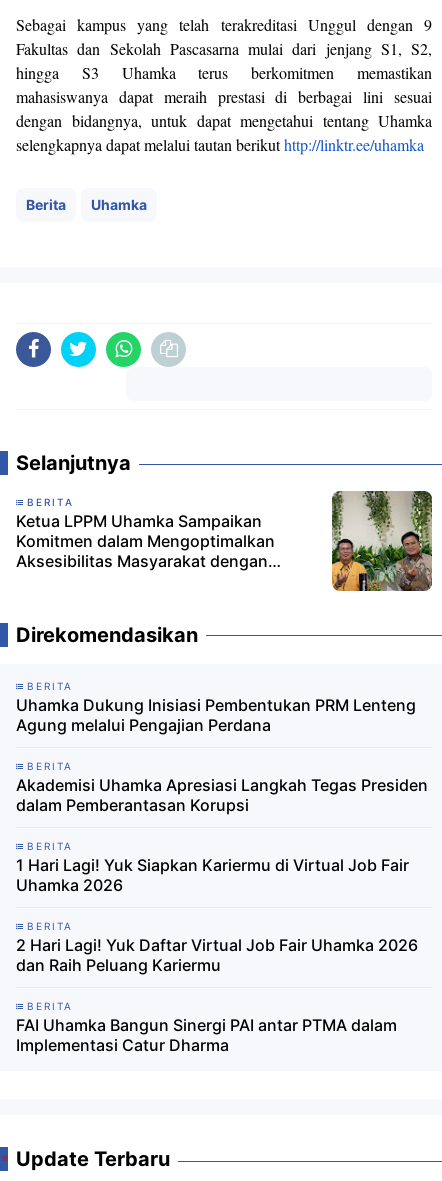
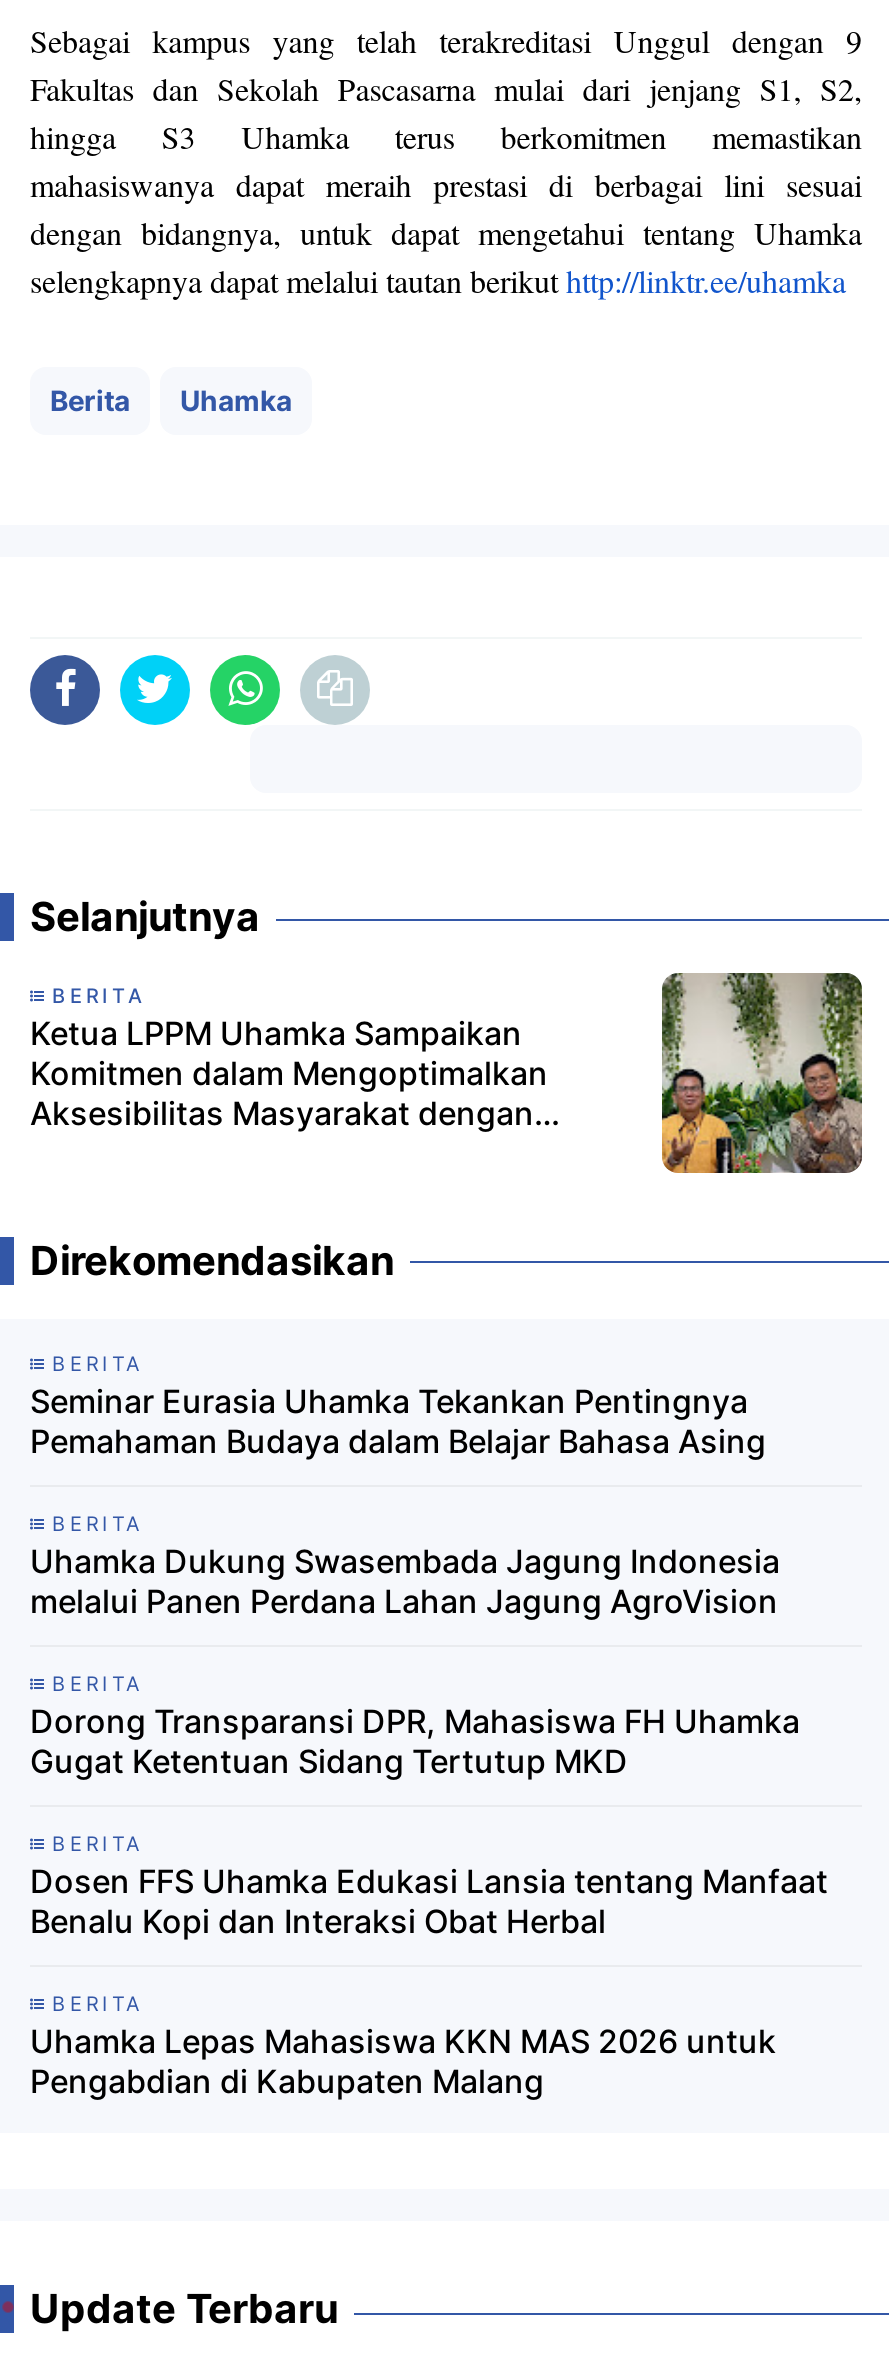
- Uhamka Dukung Inisiasi Pembentukan PRM Lenteng
- Agung melalui Pengajian Perdana
+ Seminar Eurasia Uhamka Tekankan Pentingnya
+ Pemahaman Budaya dalam Belajar Bahasa Asing

- Akademisi Uhamka Apresiasi Langkah Tegas Presiden
- dalam Pemberantasan Korupsi
+ Uhamka Dukung Swasembada Jagung Indonesia
+ melalui Panen Perdana Lahan Jagung AgroVision

- 1 Hari Lagi! Yuk Siapkan Kariermu di Virtual Job Fair
- Uhamka 2026
+ Dorong Transparansi DPR, Mahasiswa FH Uhamka
+ Gugat Ketentuan Sidang Tertutup MKD

- 2 Hari Lagi! Yuk Daftar Virtual Job Fair Uhamka 2026
- dan Raih Peluang Kariermu
+ Dosen FFS Uhamka Edukasi Lansia tentang Manfaat
+ Benalu Kopi dan Interaksi Obat Herbal

- FAI Uhamka Bangun Sinergi PAI antar PTMA dalam
- Implementasi Catur Dharma
+ Uhamka Lepas Mahasiswa KKN MAS 2026 untuk
+ Pengabdian di Kabupaten Malang
